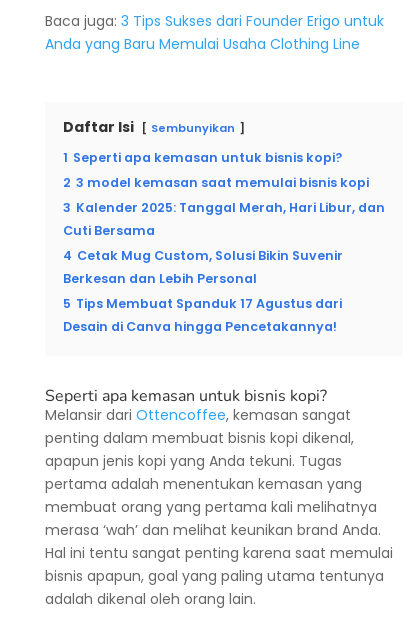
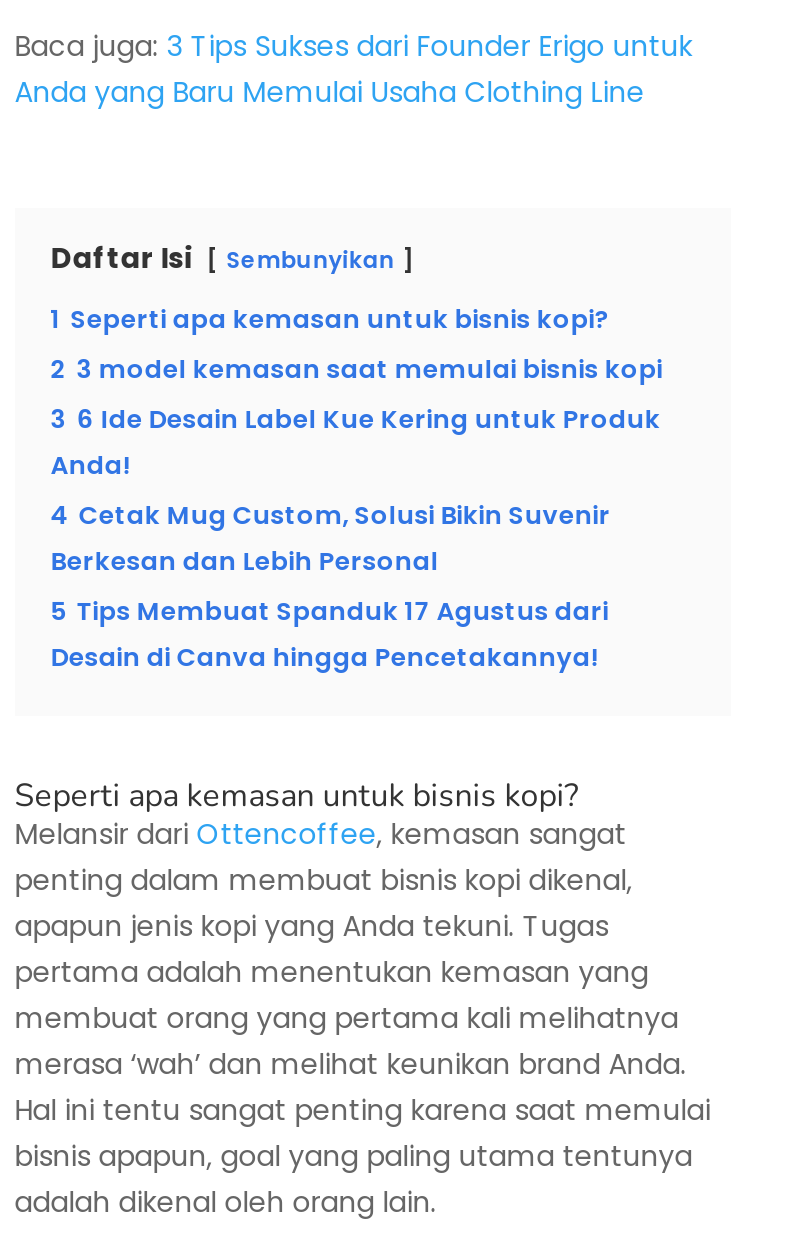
- 3 Kalender 2025: Tanggal Merah, Hari Libur, dan
- Cuti Bersama
+ 3 6 Ide Desain Label Kue Kering untuk Produk
+ Anda!
